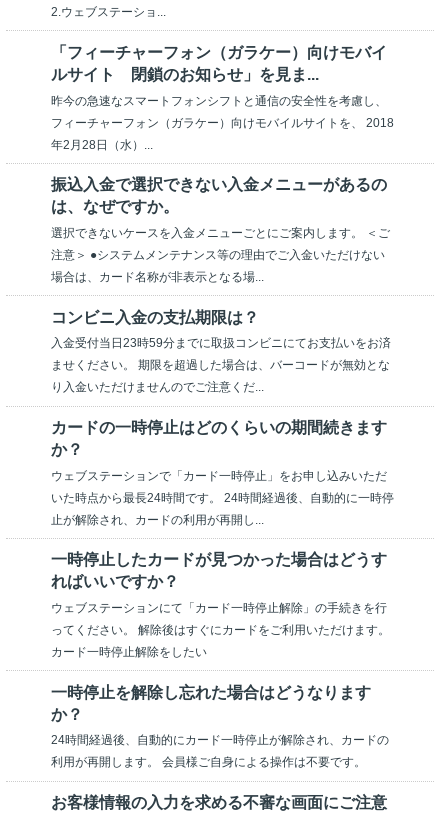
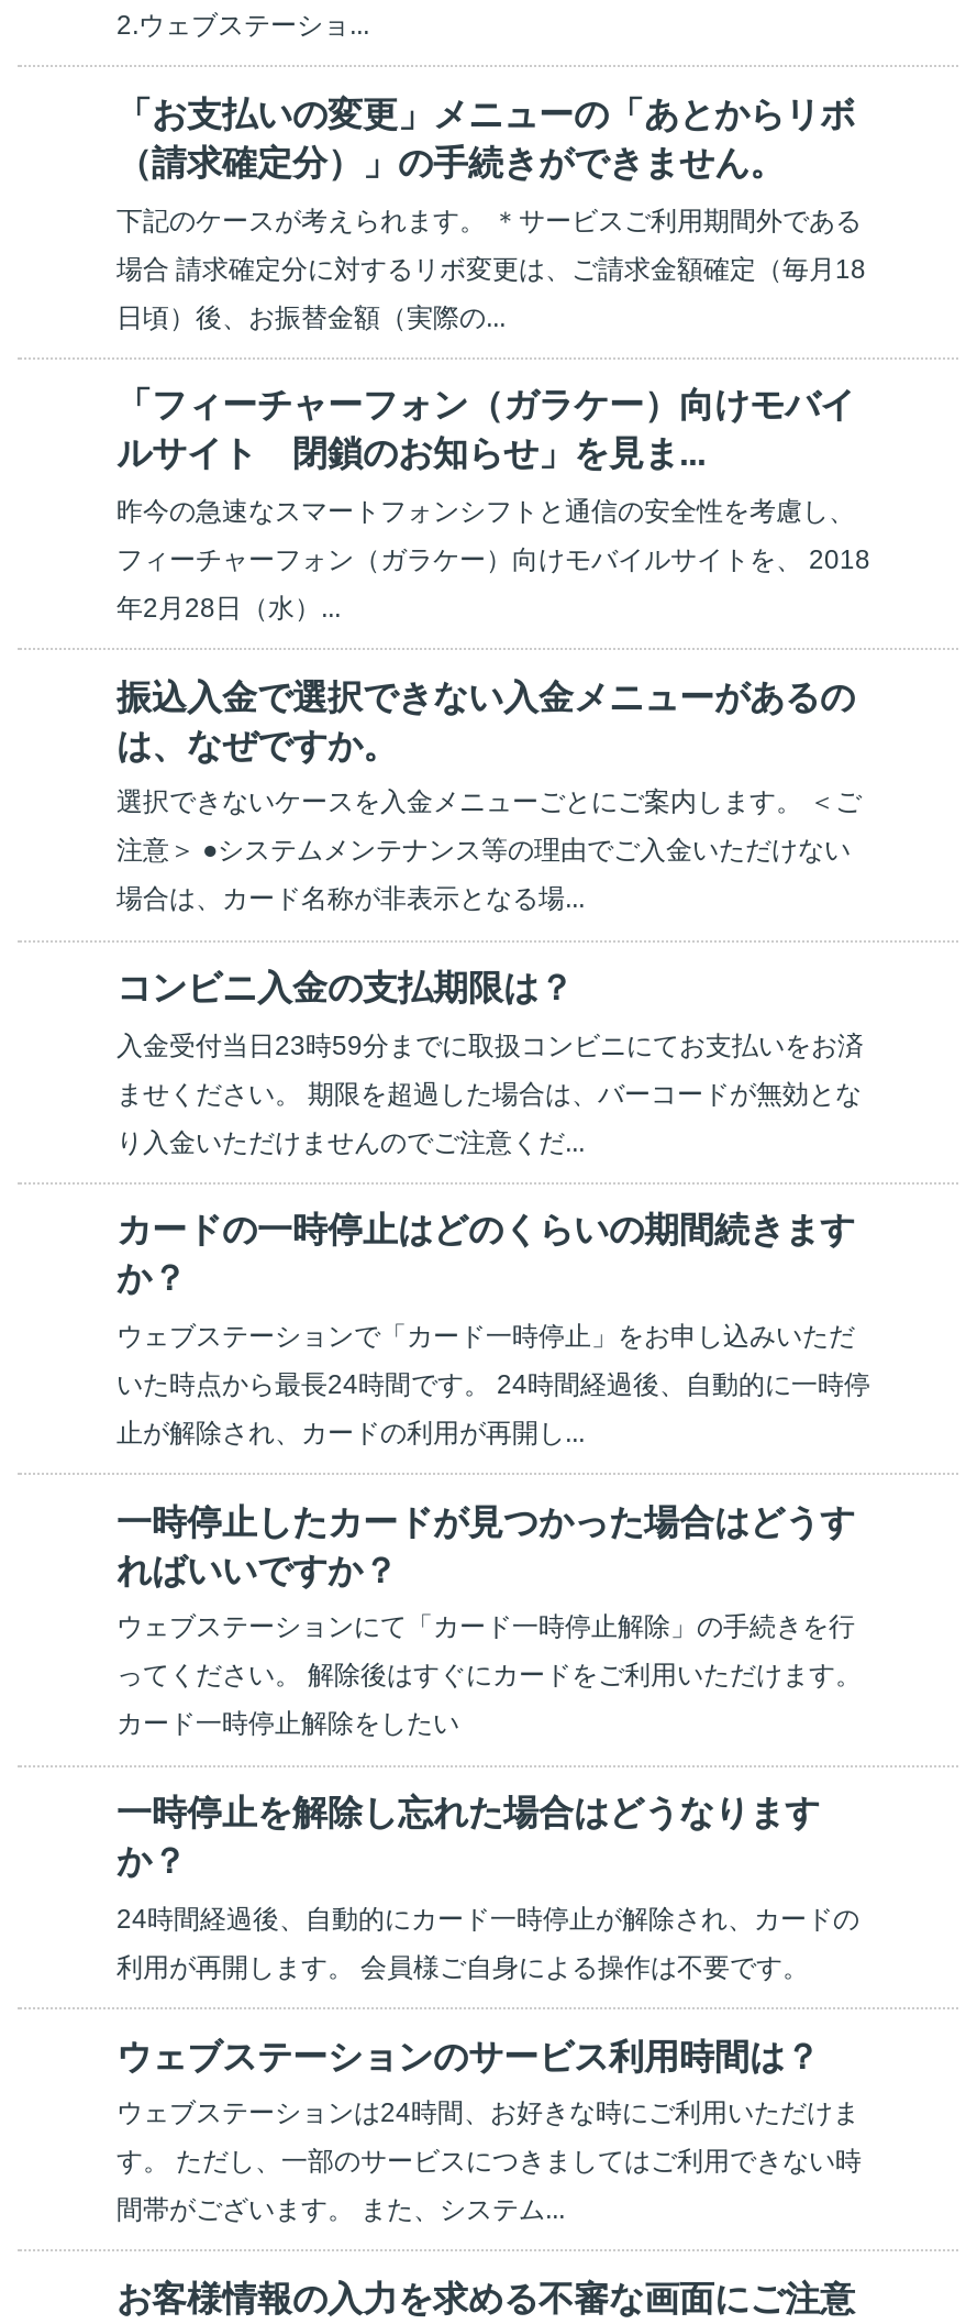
+ 「お支払いの変更」メニューの「あとからリボ
+ （請求確定分）」の手続きができません。
+ 下記のケースが考えられます。 ＊サービスご利用期間外である
+ 場合 請求確定分に対するリボ変更は、ご請求金額確定（毎月18
+ 日頃）後、お振替金額（実際の...

+ ウェブステーションのサービス利用時間は？
+ ウェブステーションは24時間、お好きな時にご利用いただけま
+ す。 ただし、一部のサービスにつきましてはご利用できない時
+ 間帯がございます。 また、システム...
